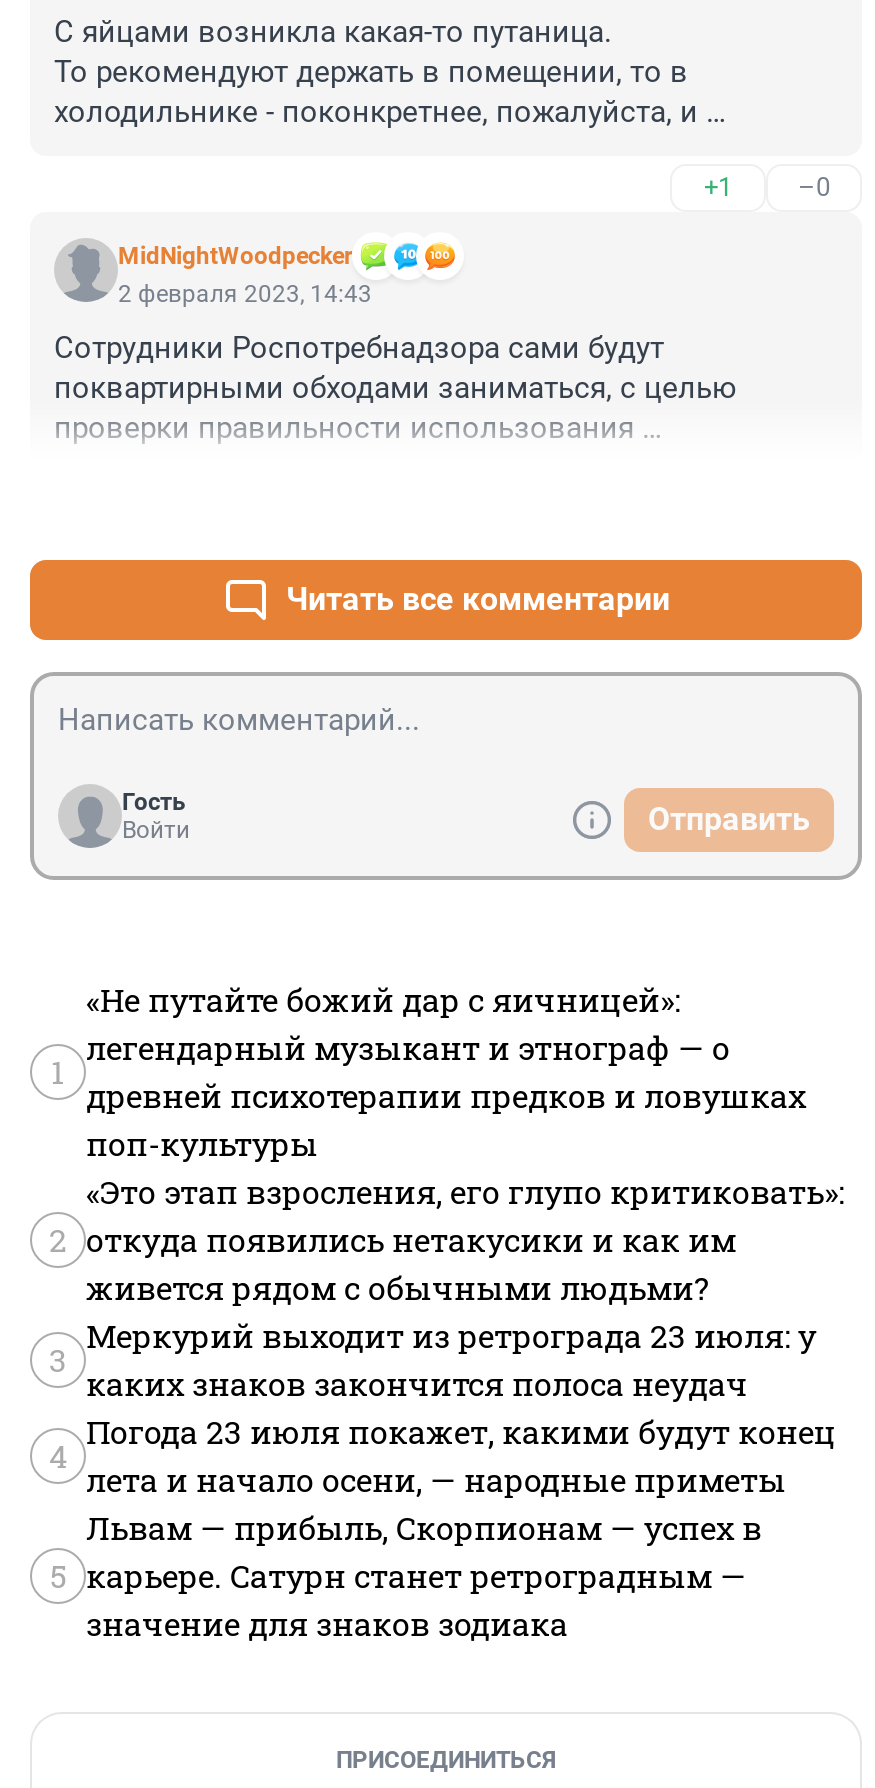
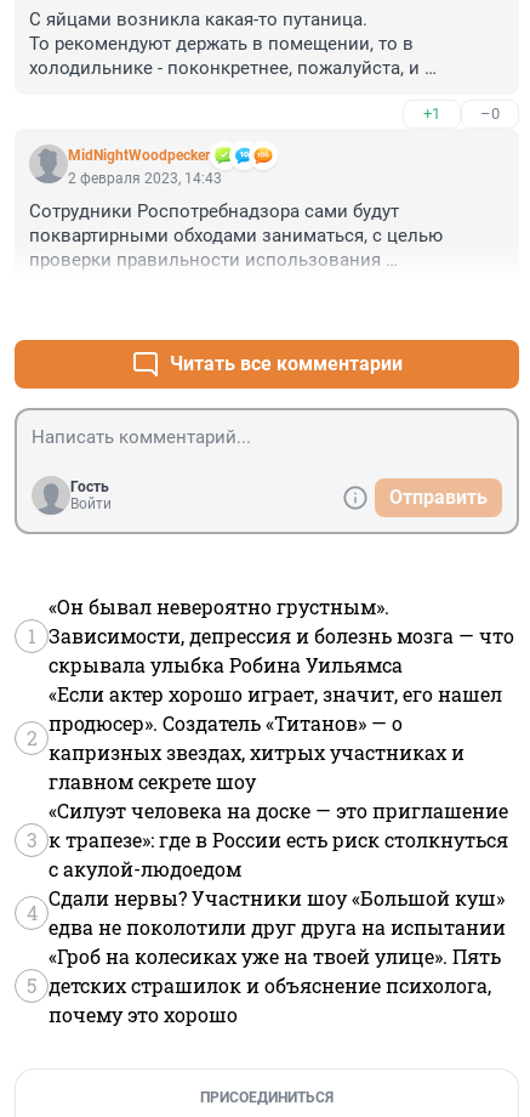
- «Не путайте божий дар с яичницей»:
- легендарный музыкант и этнограф — о
- древней психотерапии предков и ловушках
- поп-культуры
+ «Он бывал невероятно грустным».
+ Зависимости, депрессия и болезнь мозга — что
+ скрывала улыбка Робина Уильямса

- «Это этап взросления, его глупо критиковать»:
- откуда появились нетакусики и как им
- живется рядом с обычными людьми?
+ «Если актер хорошо играет, значит, его нашел
+ продюсер». Создатель «Титанов» — о
+ капризных звездах, хитрых участниках и
+ главном секрете шоу

- Меркурий выходит из ретрограда 23 июля: у
- каких знаков закончится полоса неудач
+ «Силуэт человека на доске — это приглашение
+ к трапезе»: где в России есть риск столкнуться
+ с акулой-людоедом

- Погода 23 июля покажет, какими будут конец
- лета и начало осени, — народные приметы
+ Сдали нервы? Участники шоу «Большой куш»
+ едва не поколотили друг друга на испытании

- Львам — прибыль, Скорпионам — успех в
- карьере. Сатурн станет ретроградным —
- значение для знаков зодиака
+ «Гроб на колесиках уже на твоей улице». Пять
+ детских страшилок и объяснение психолога,
+ почему это хорошо
